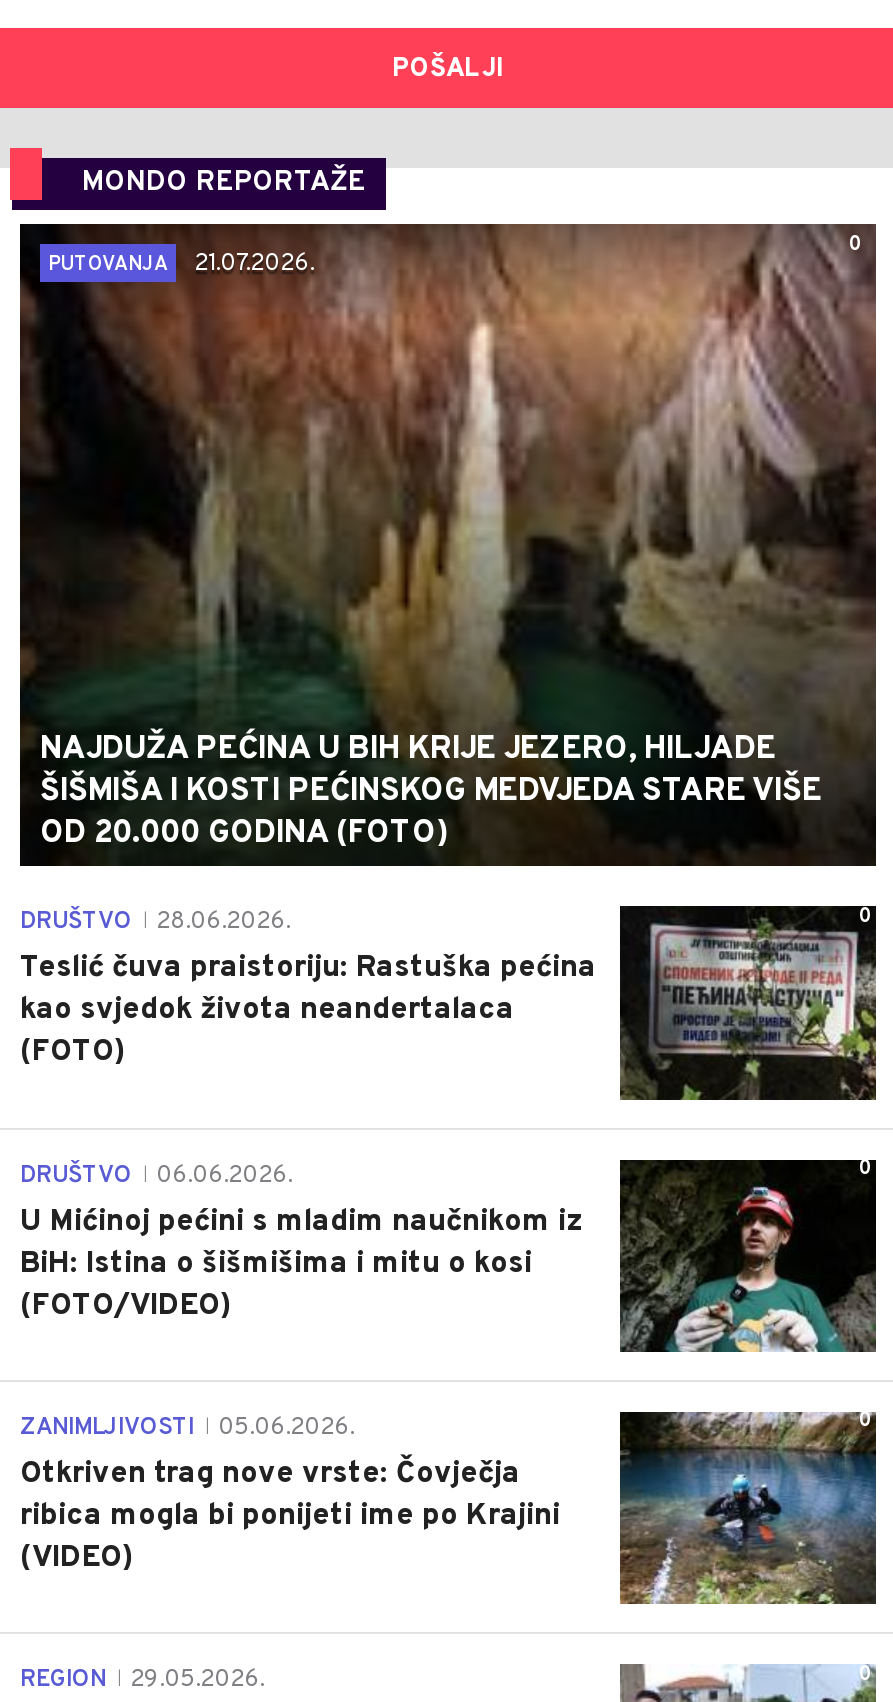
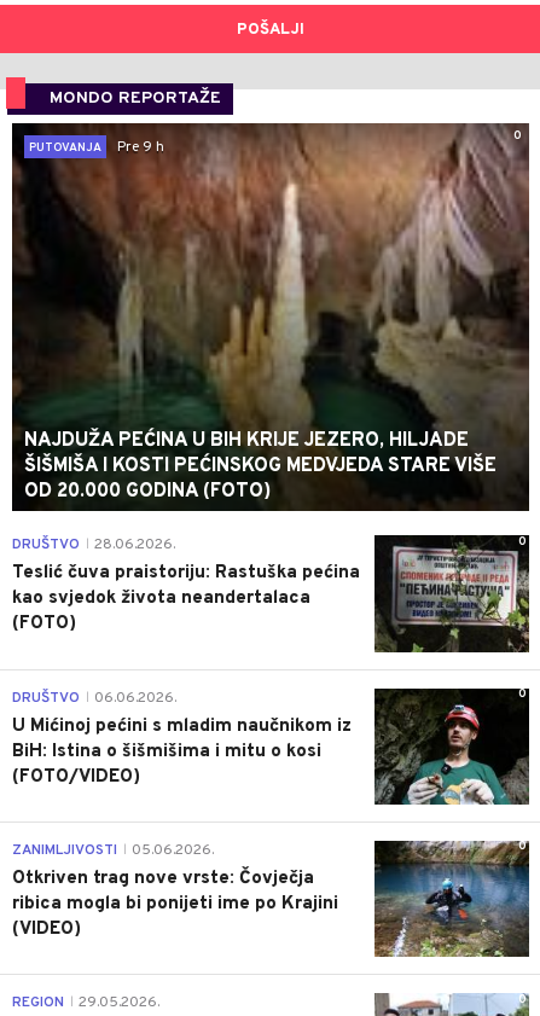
- PUTOVANJA 21.07.2026.
+ PUTOVANJA Pre 9 h
